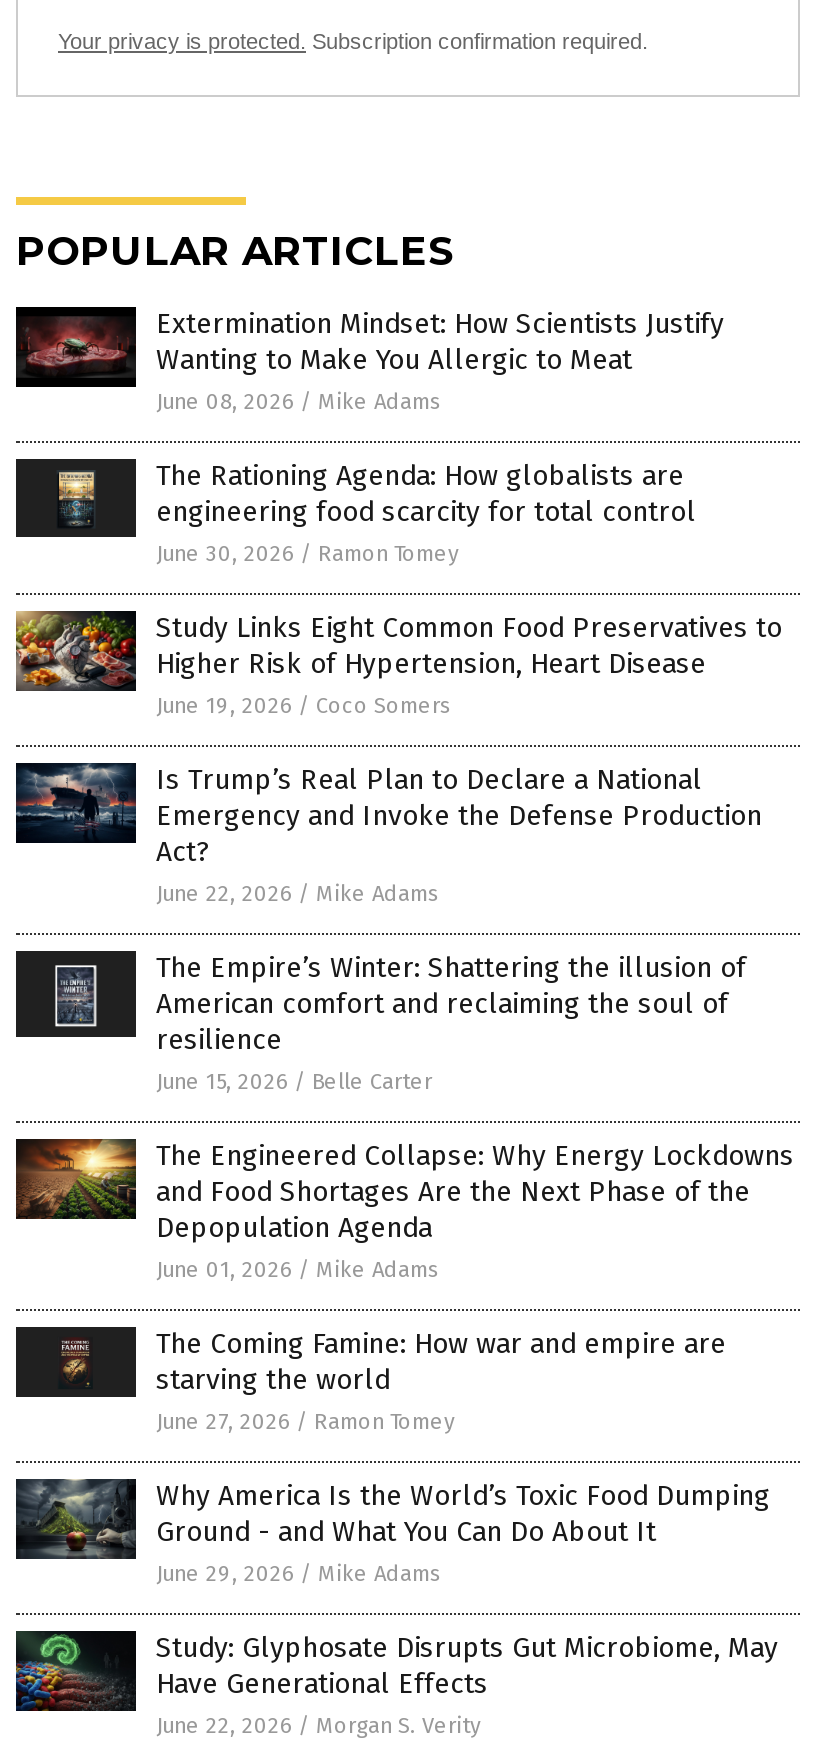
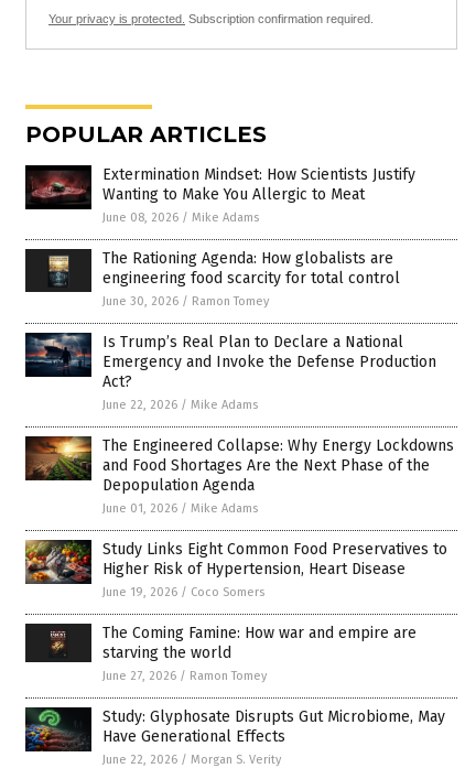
moved down: [image] | Study Links Eight Common Food Preservatives to | Higher Risk of Hypertension, Heart Disease | June 19, 2026 / Coco Somers

- [image]
- The Empire’s Winter: Shattering the illusion of
- American comfort and reclaiming the soul of
- resilience
- June 15, 2026 / Belle Carter

- [image]
- Why America Is the World’s Toxic Food Dumping
- Ground - and What You Can Do About It
- June 29, 2026 / Mike Adams
